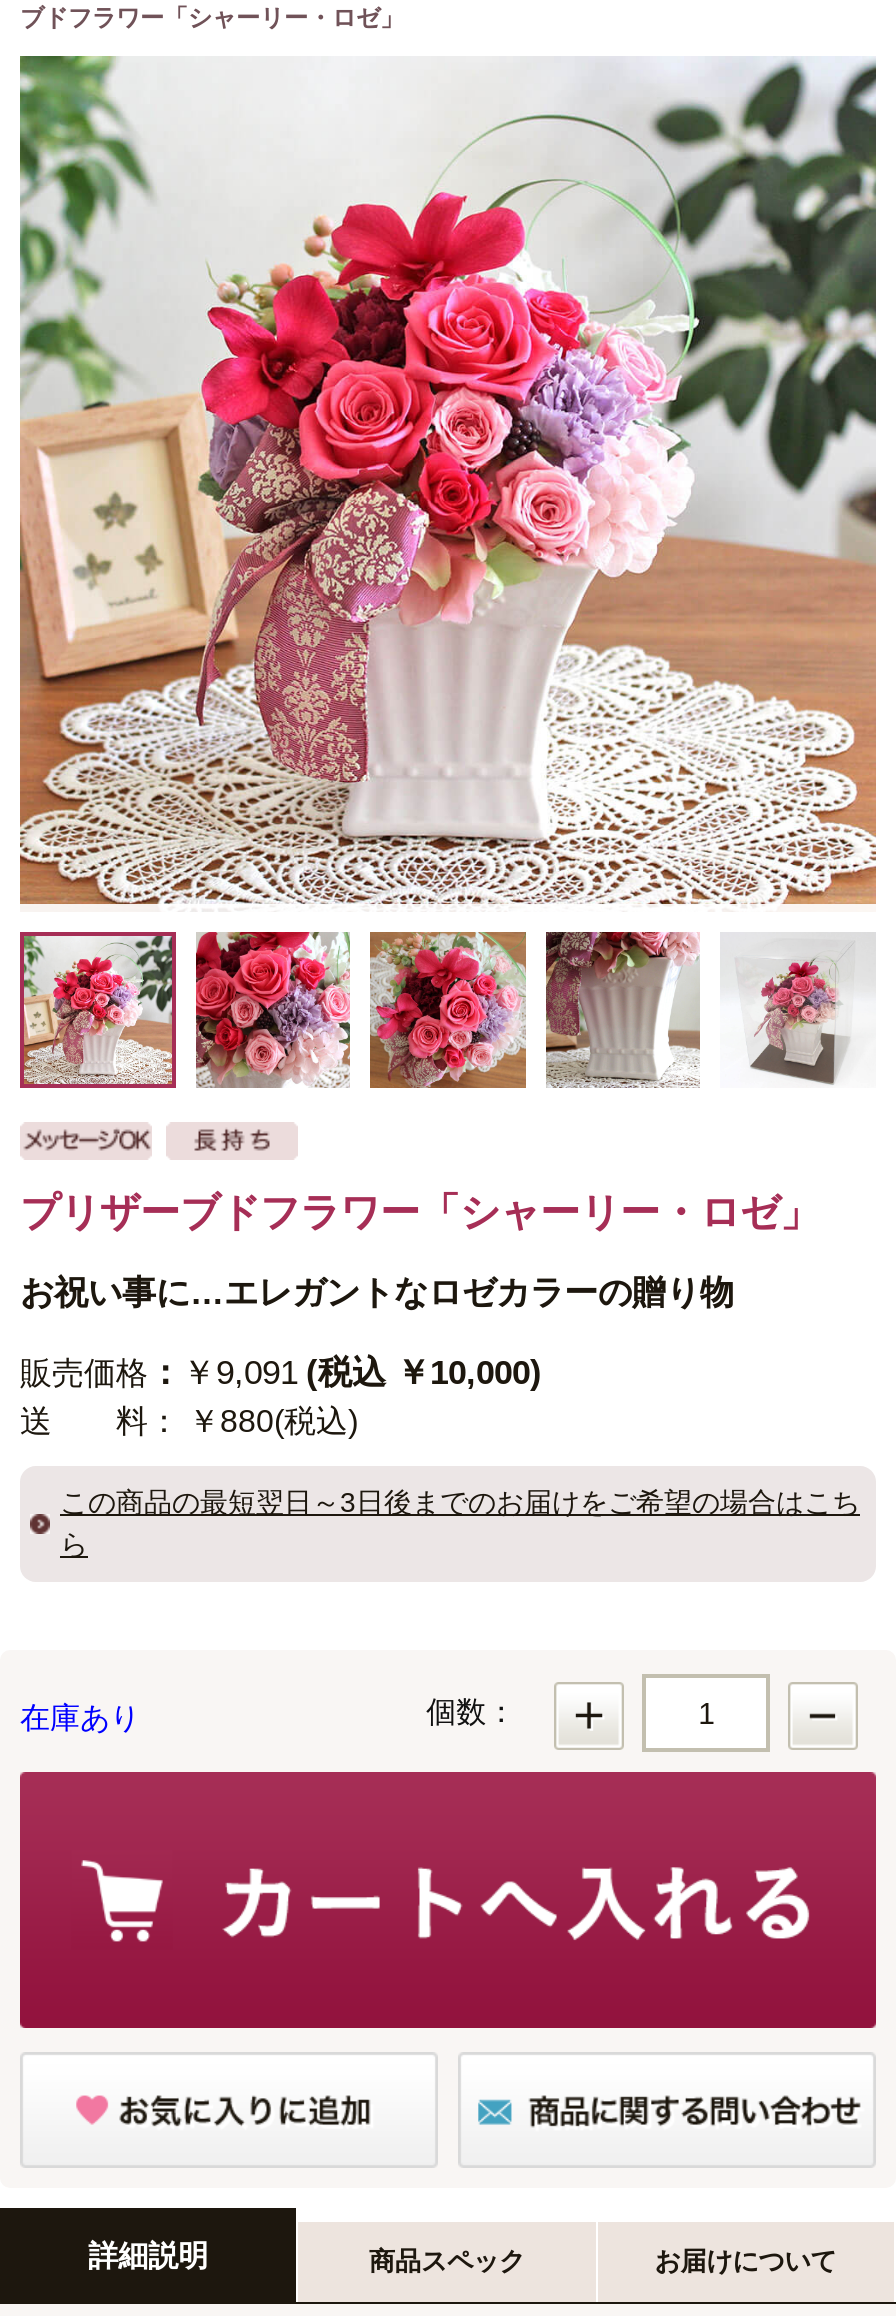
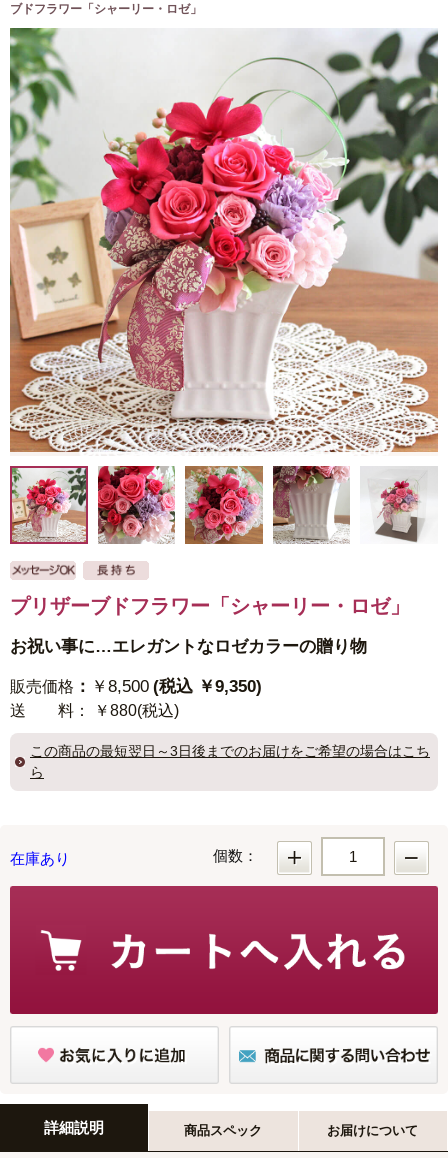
- 販売価格：￥9,091 (税込 ￥10,000)
+ 販売価格：￥8,500 (税込 ￥9,350)
